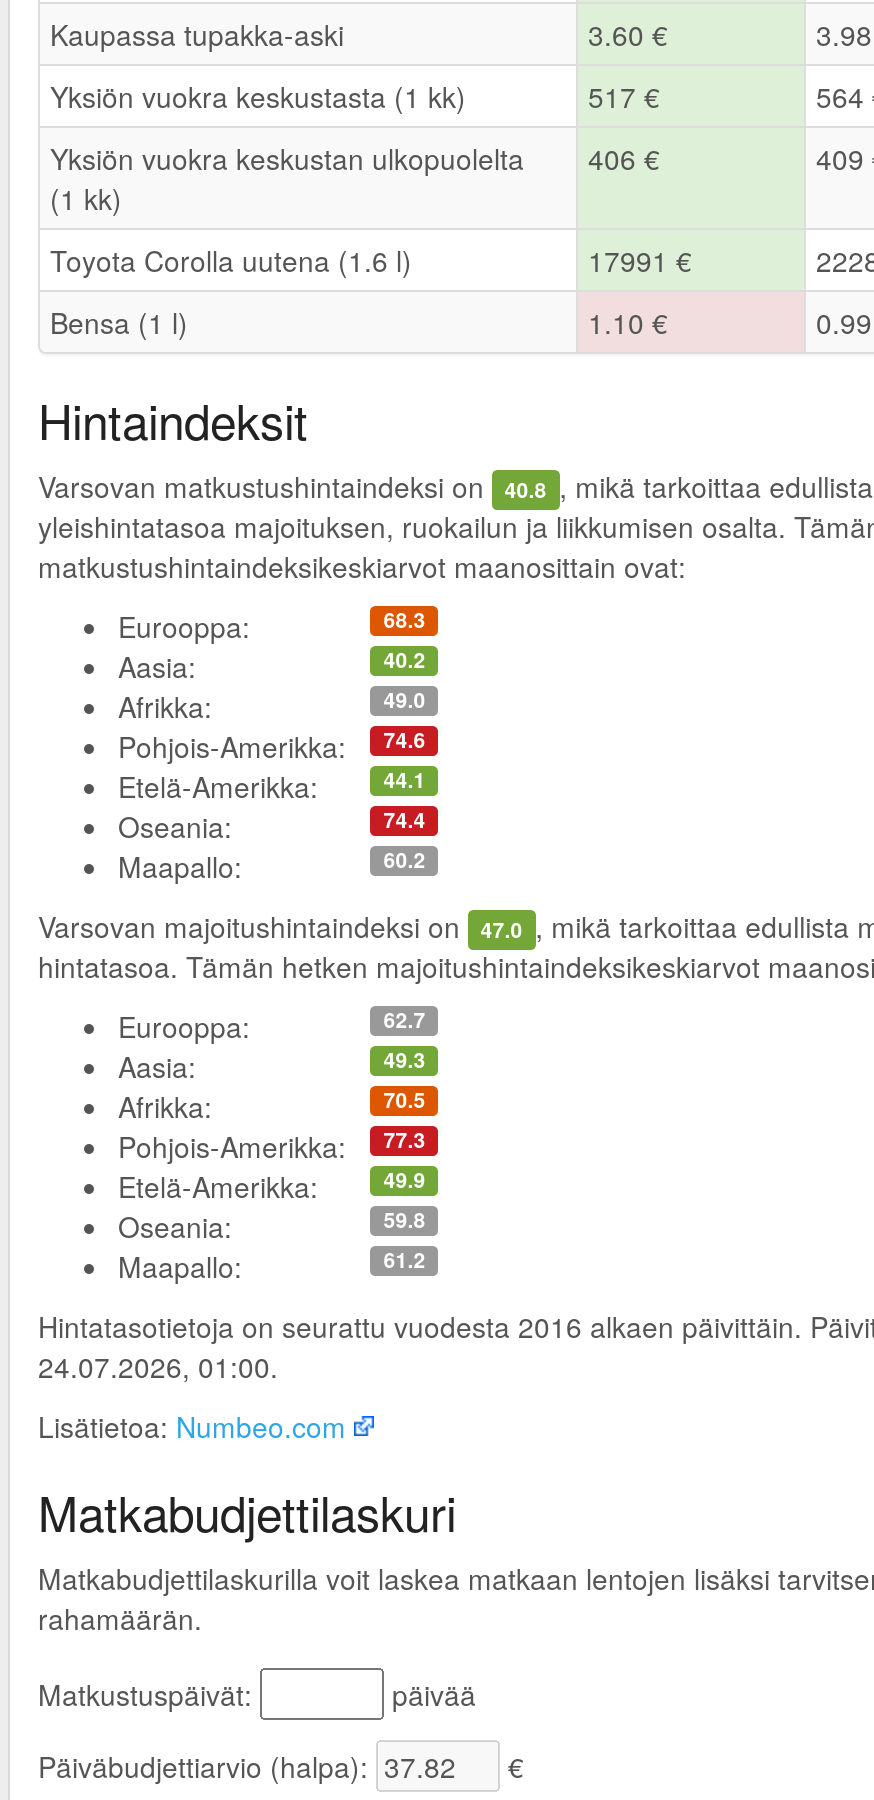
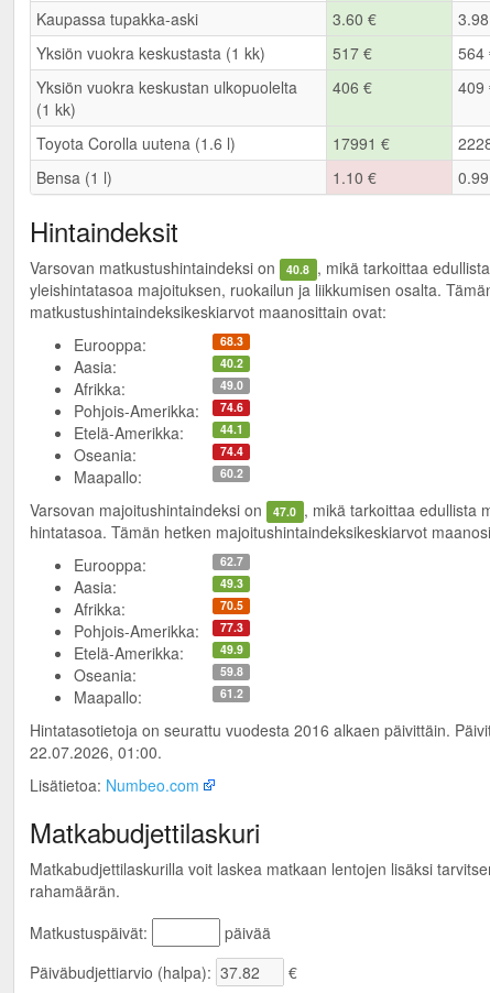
- 24.07.2026, 01:00.
+ 22.07.2026, 01:00.
